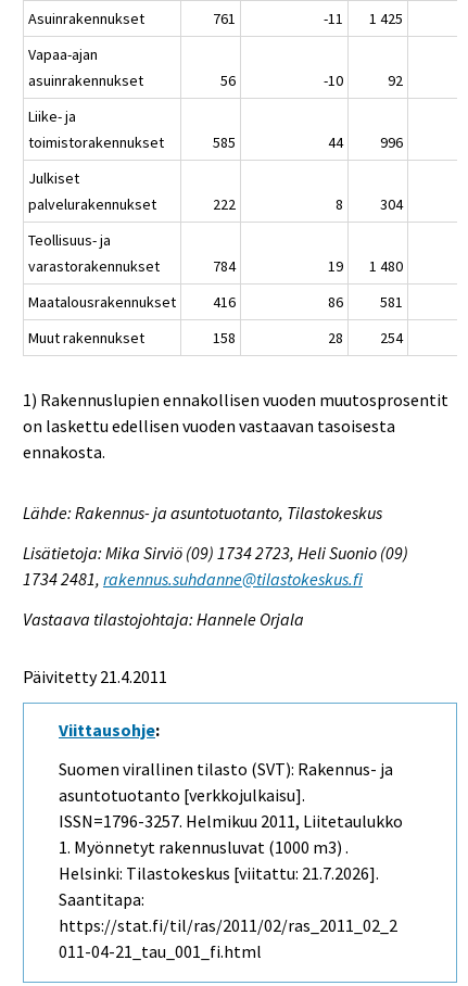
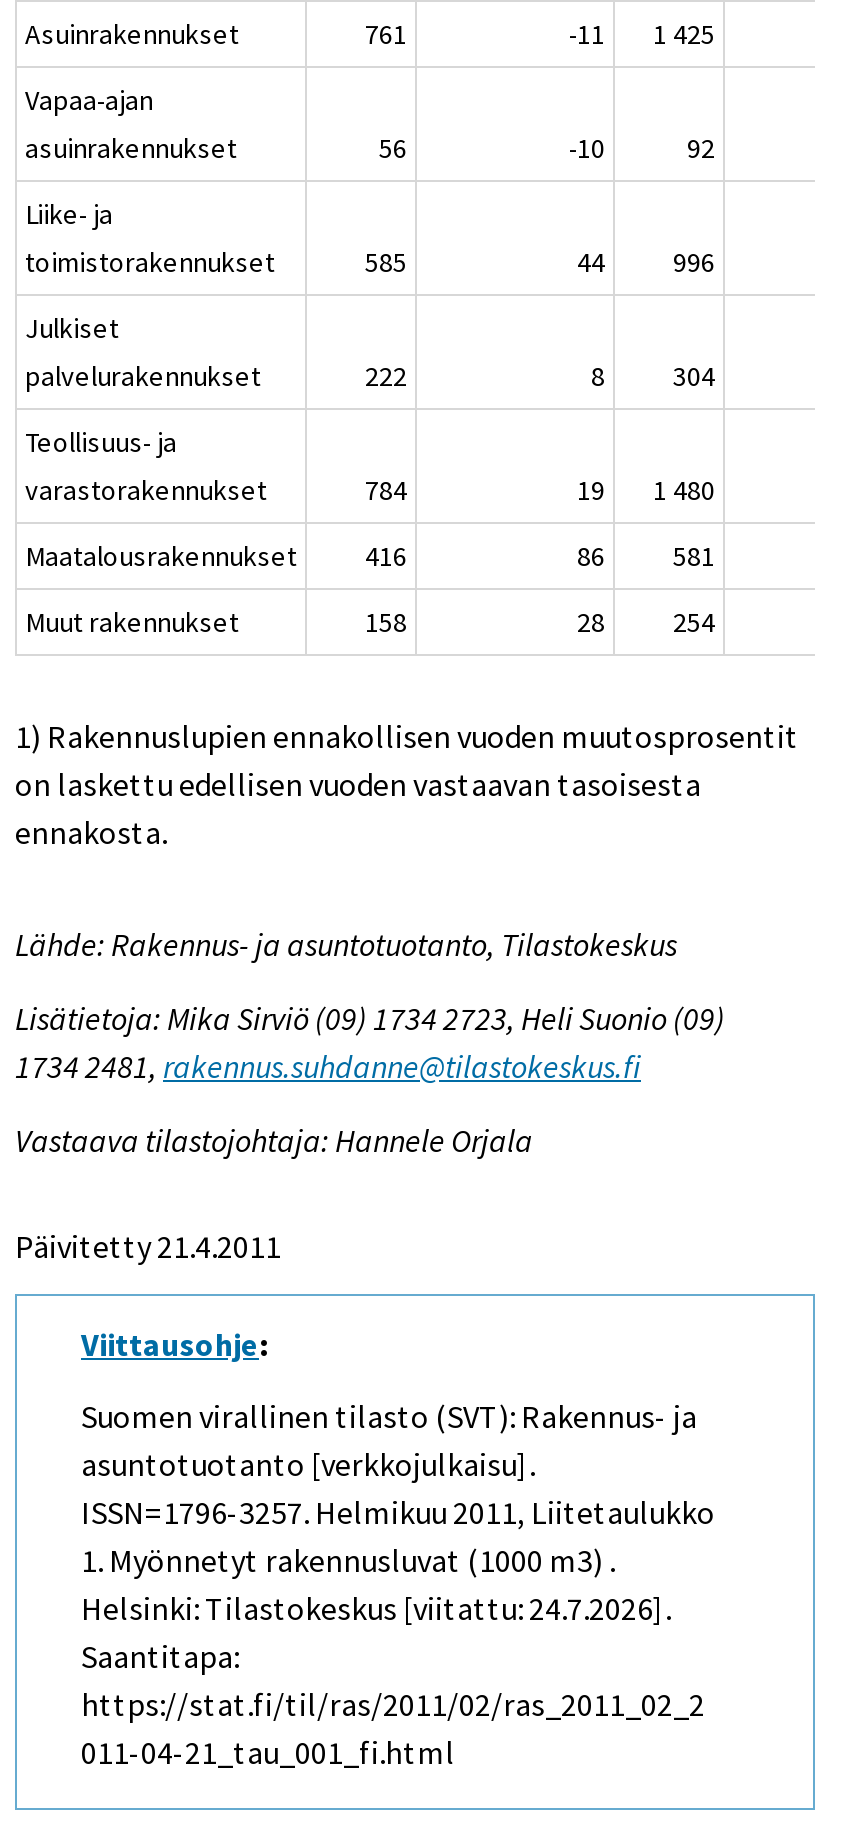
- Helsinki: Tilastokeskus [viitattu: 21.7.2026].
+ Helsinki: Tilastokeskus [viitattu: 24.7.2026].
